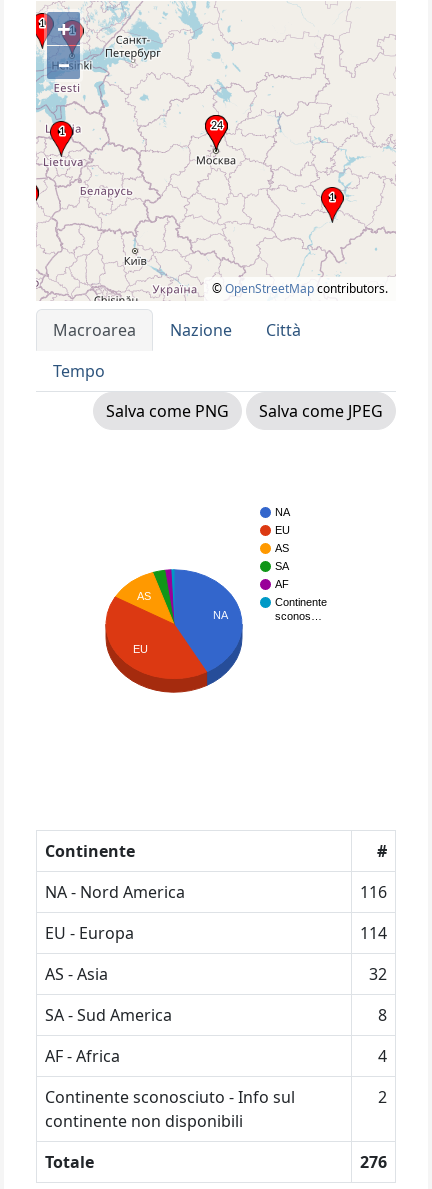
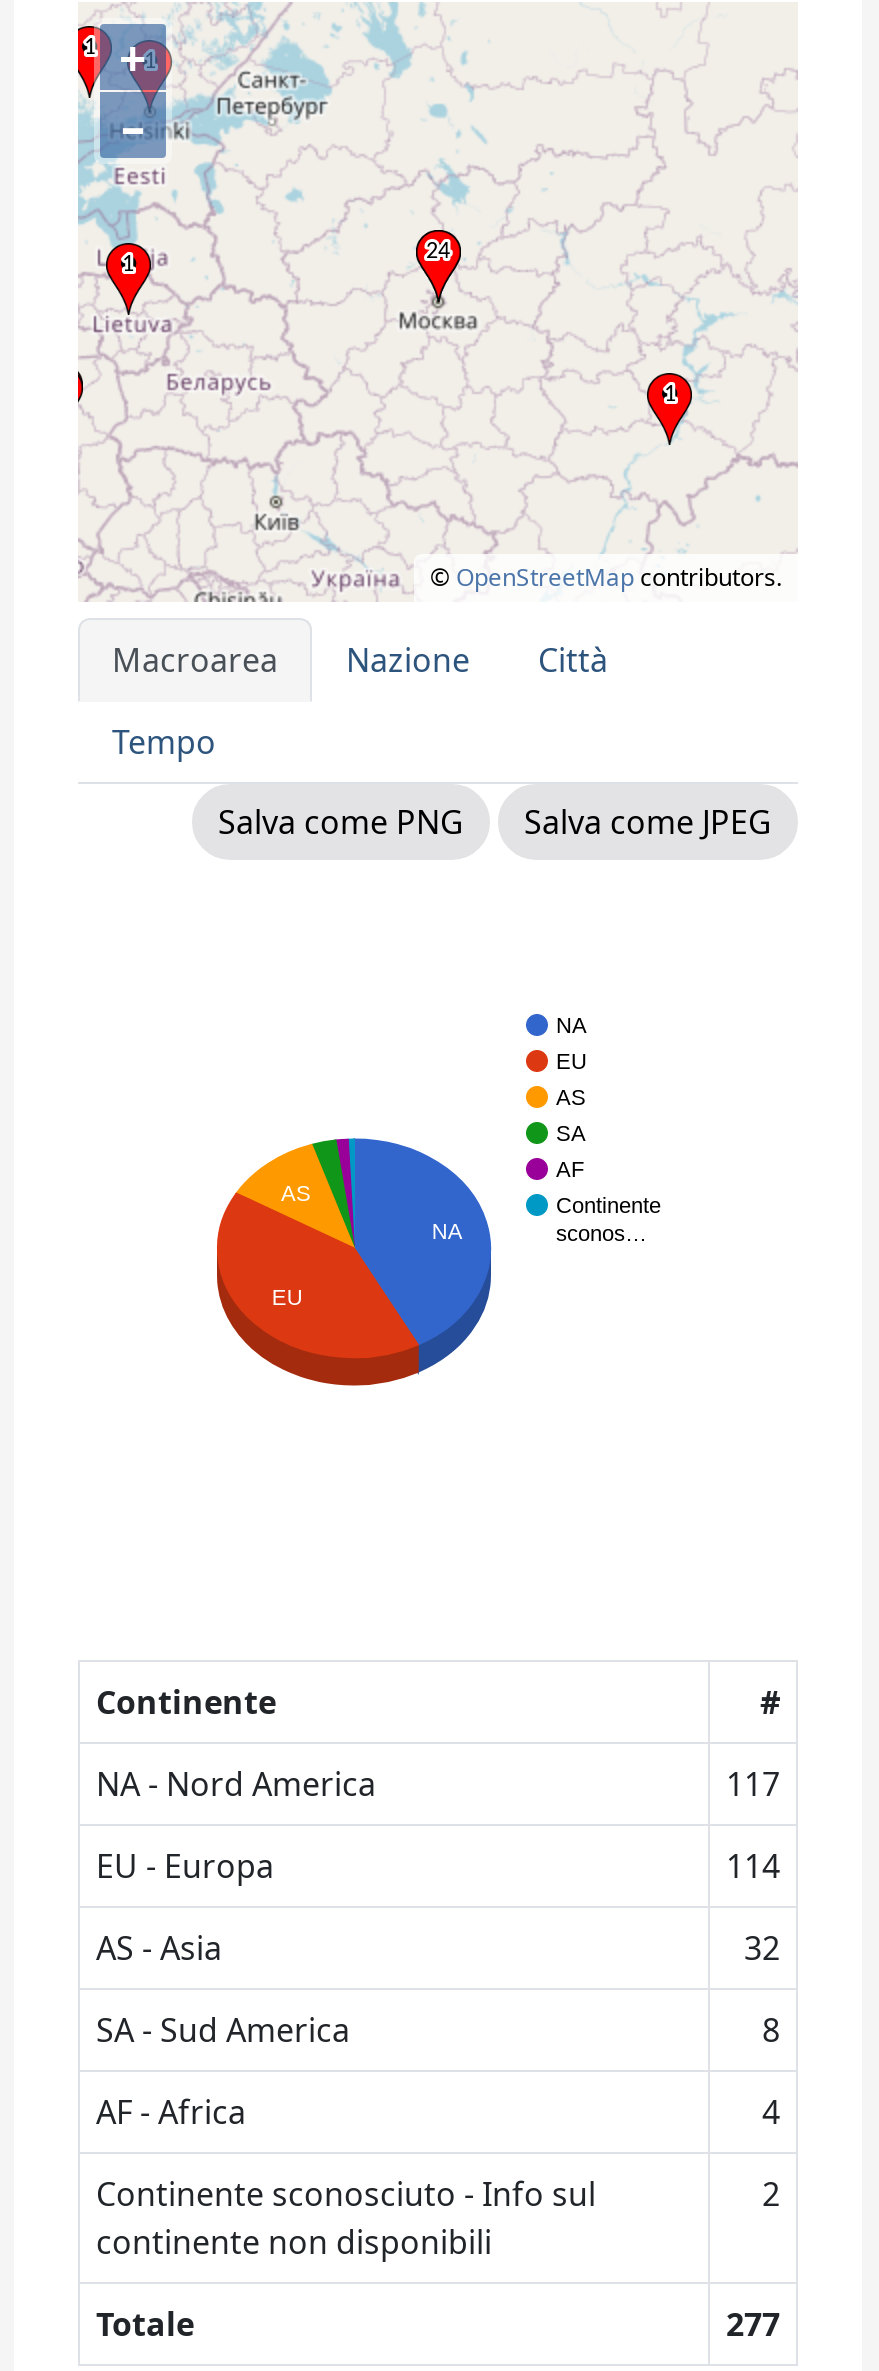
- 116
+ 117

- 276
+ 277
